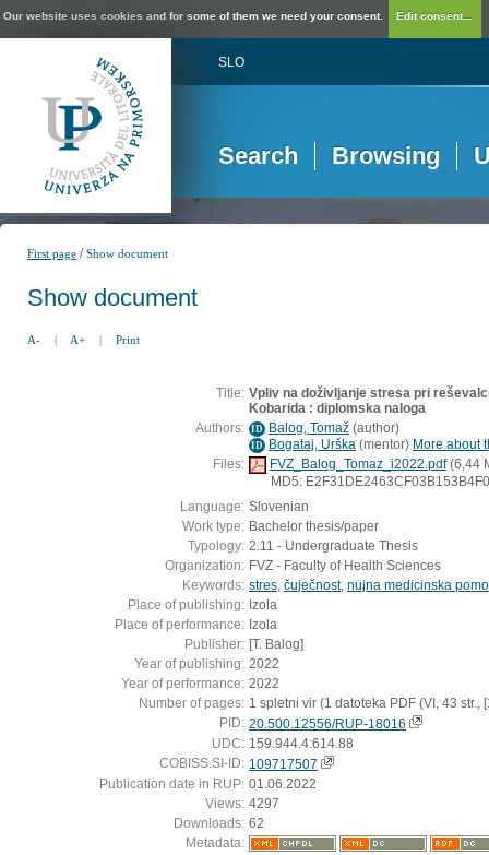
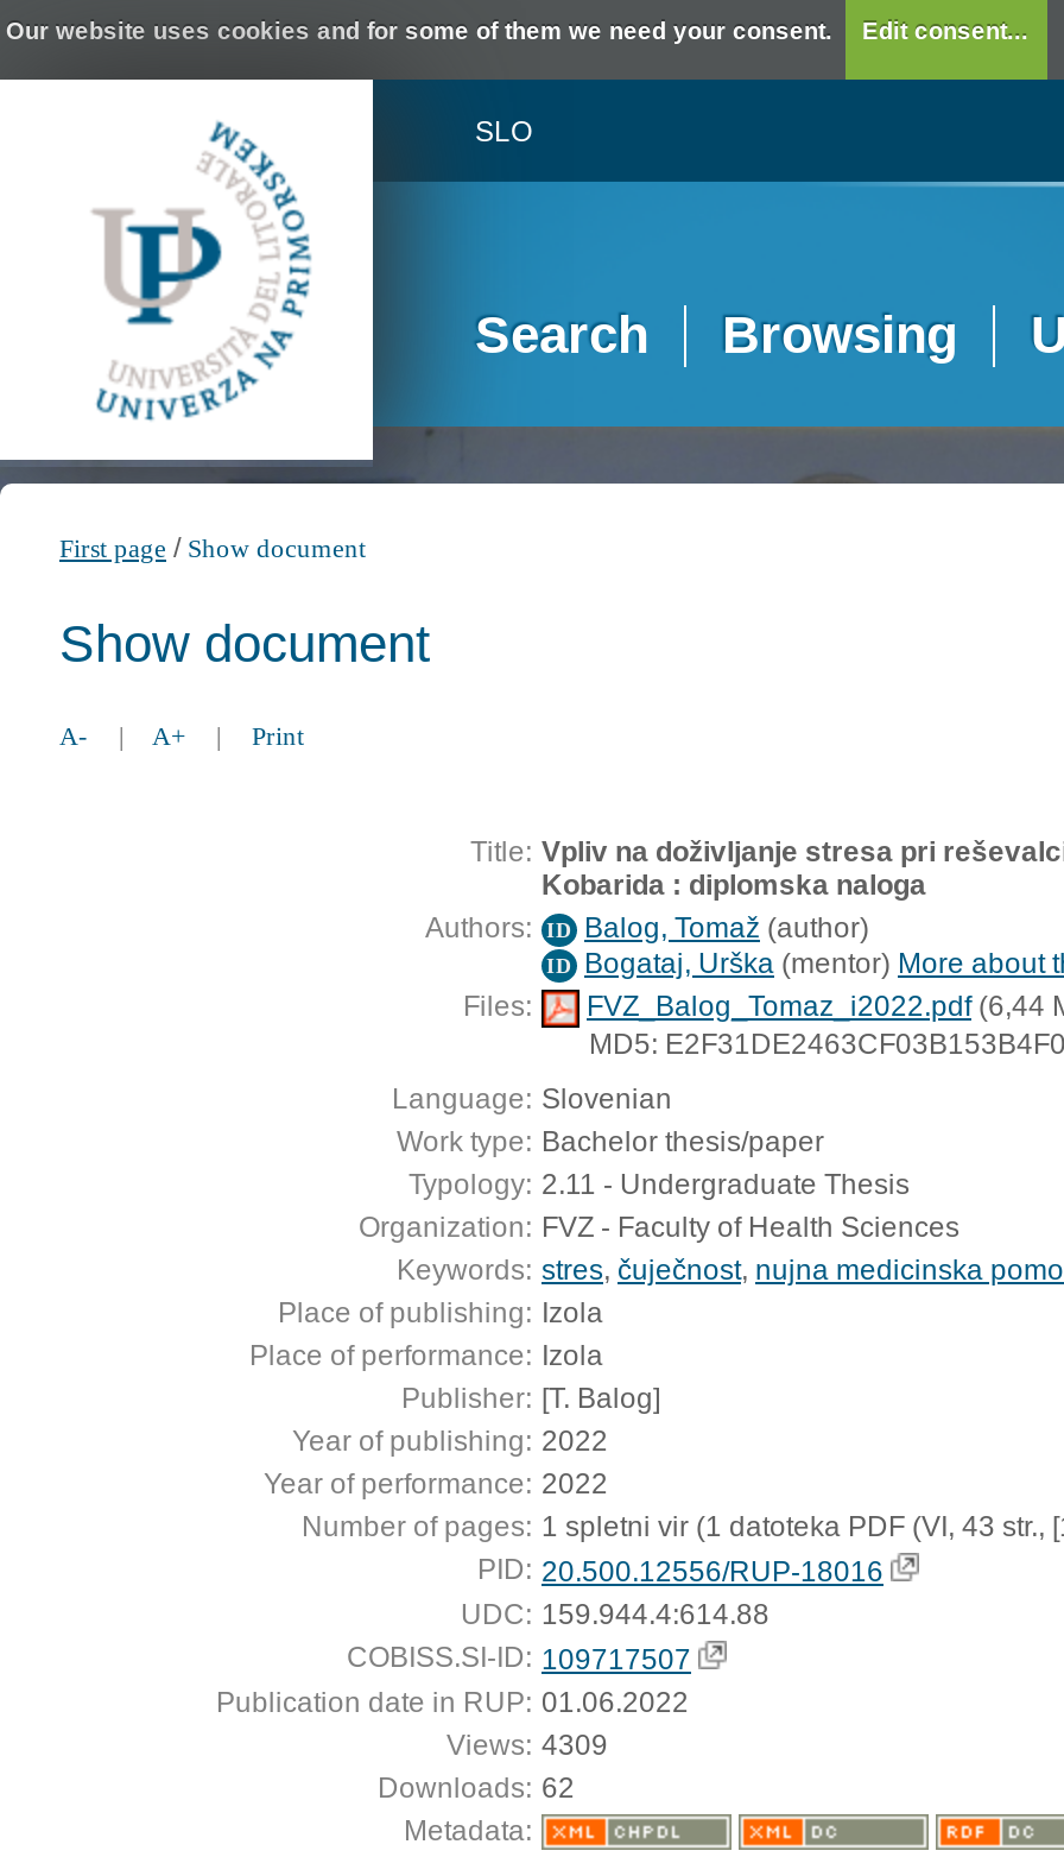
- Views: 4297
+ Views: 4309
